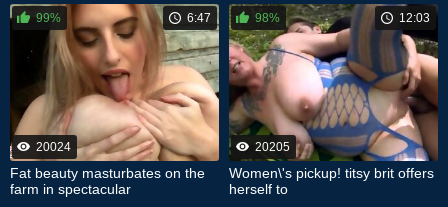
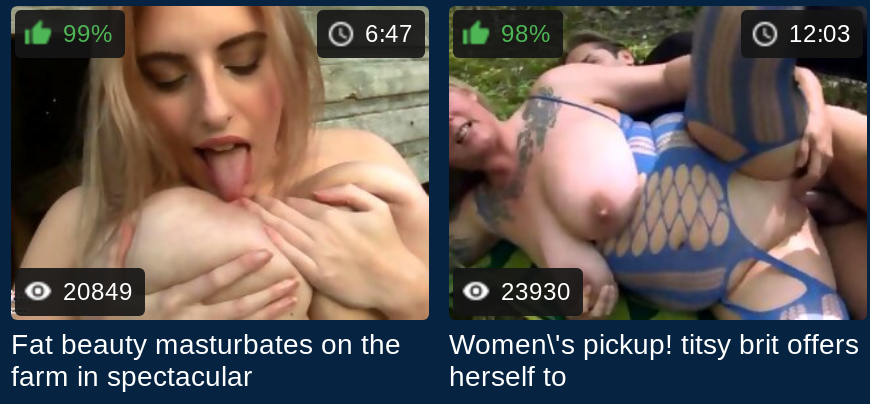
- 20024
+ 20849

- 20205
+ 23930
